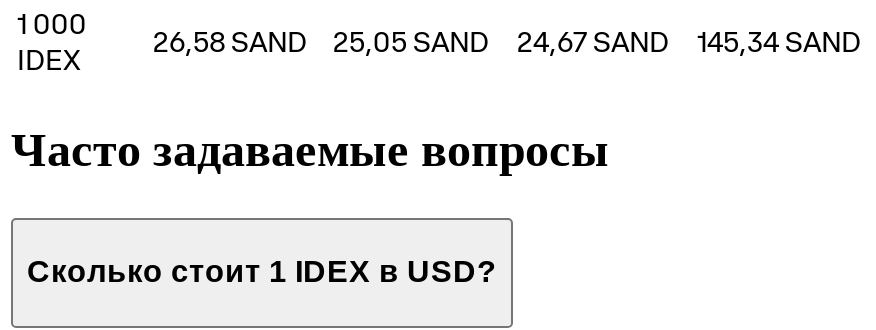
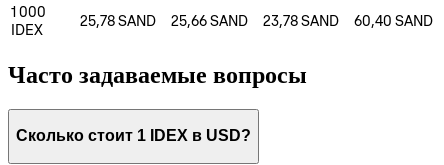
- 26,58 SAND
+ 25,78 SAND

- 25,05 SAND
+ 25,66 SAND

- 24,67 SAND
+ 23,78 SAND

- 145,34 SAND
+ 60,40 SAND
